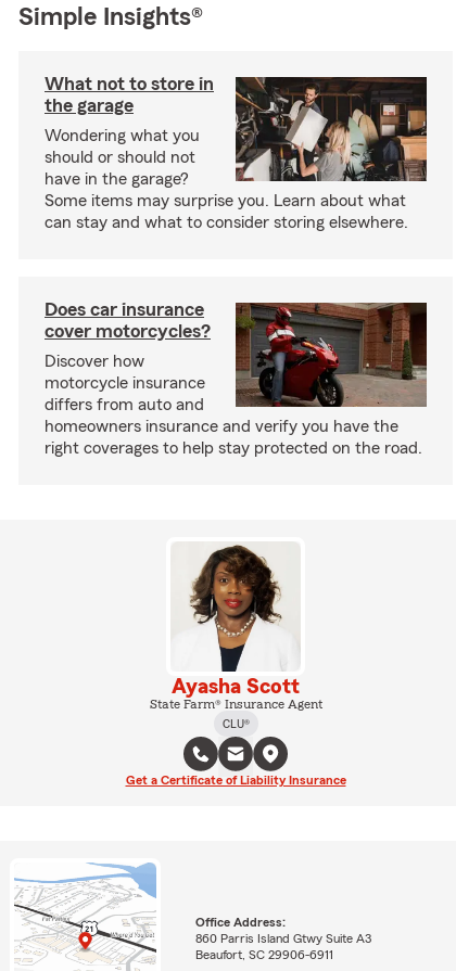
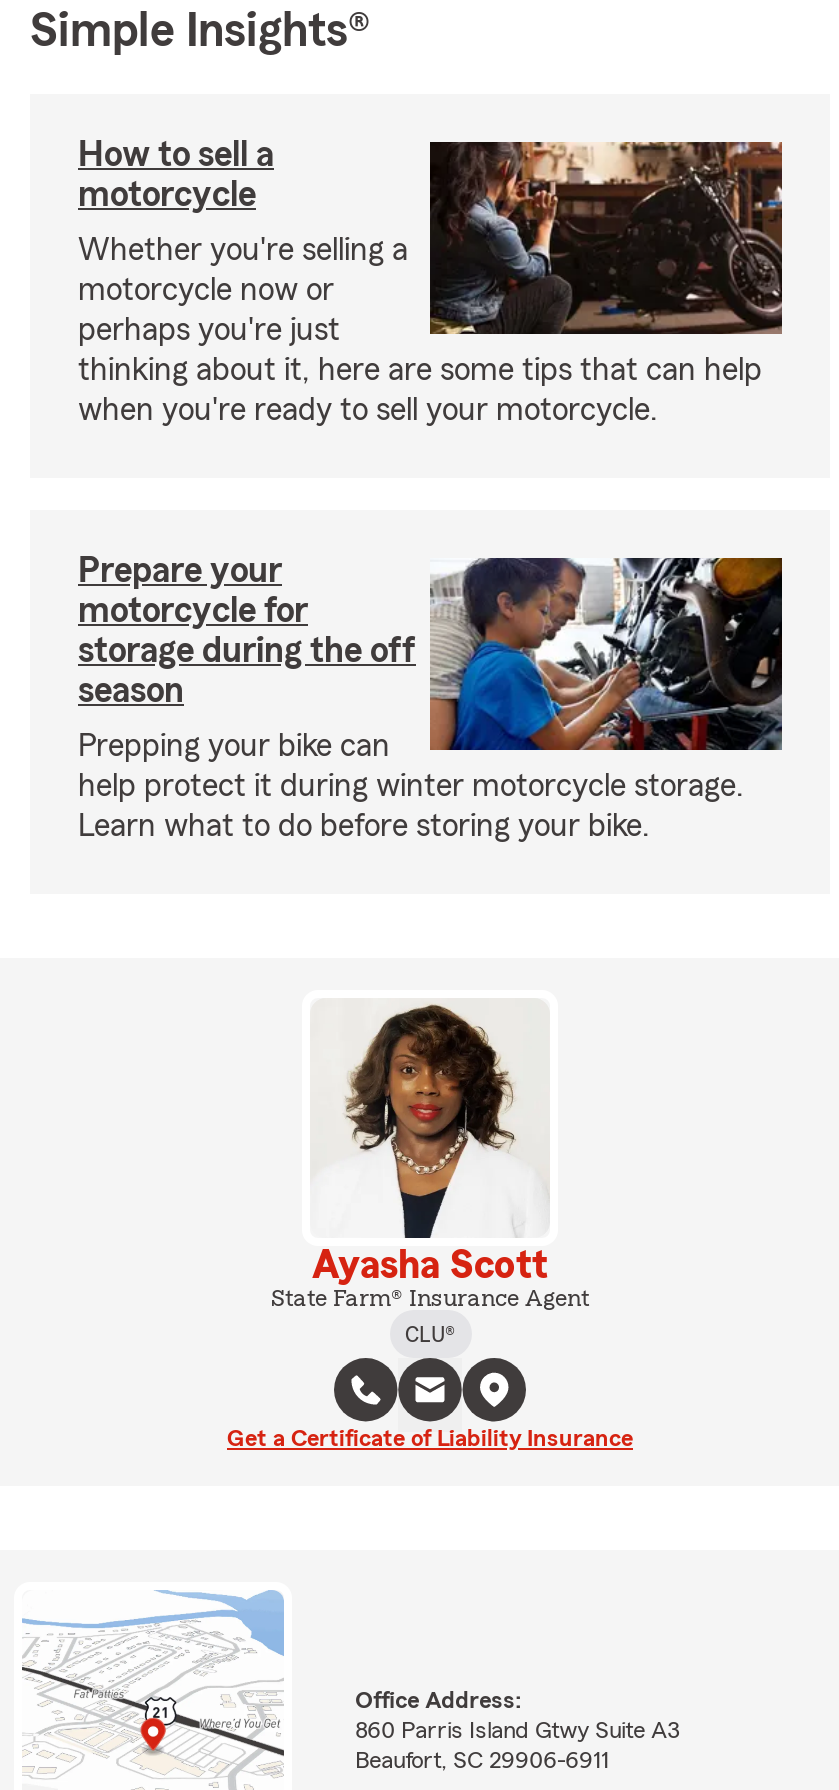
- What not to store in
- the garage
+ How to sell a
+ motorcycle

- [image]
- Wondering what you
- should or should not
- have in the garage?
- Some items may surprise you. Learn about what
- can stay and what to consider storing elsewhere.
+ [image]
+ Whether you're selling a
+ motorcycle now or
+ perhaps you're just
+ thinking about it, here are some tips that can help
+ when you're ready to sell your motorcycle.

- Does car insurance
- cover motorcycles?
+ Prepare your
+ motorcycle for
+ storage during the off
+ season

- [image]
- Discover how
- motorcycle insurance
- differs from auto and
- homeowners insurance and verify you have the
- right coverages to help stay protected on the road.
+ [image]
+ Prepping your bike can
+ help protect it during winter motorcycle storage.
+ Learn what to do before storing your bike.
